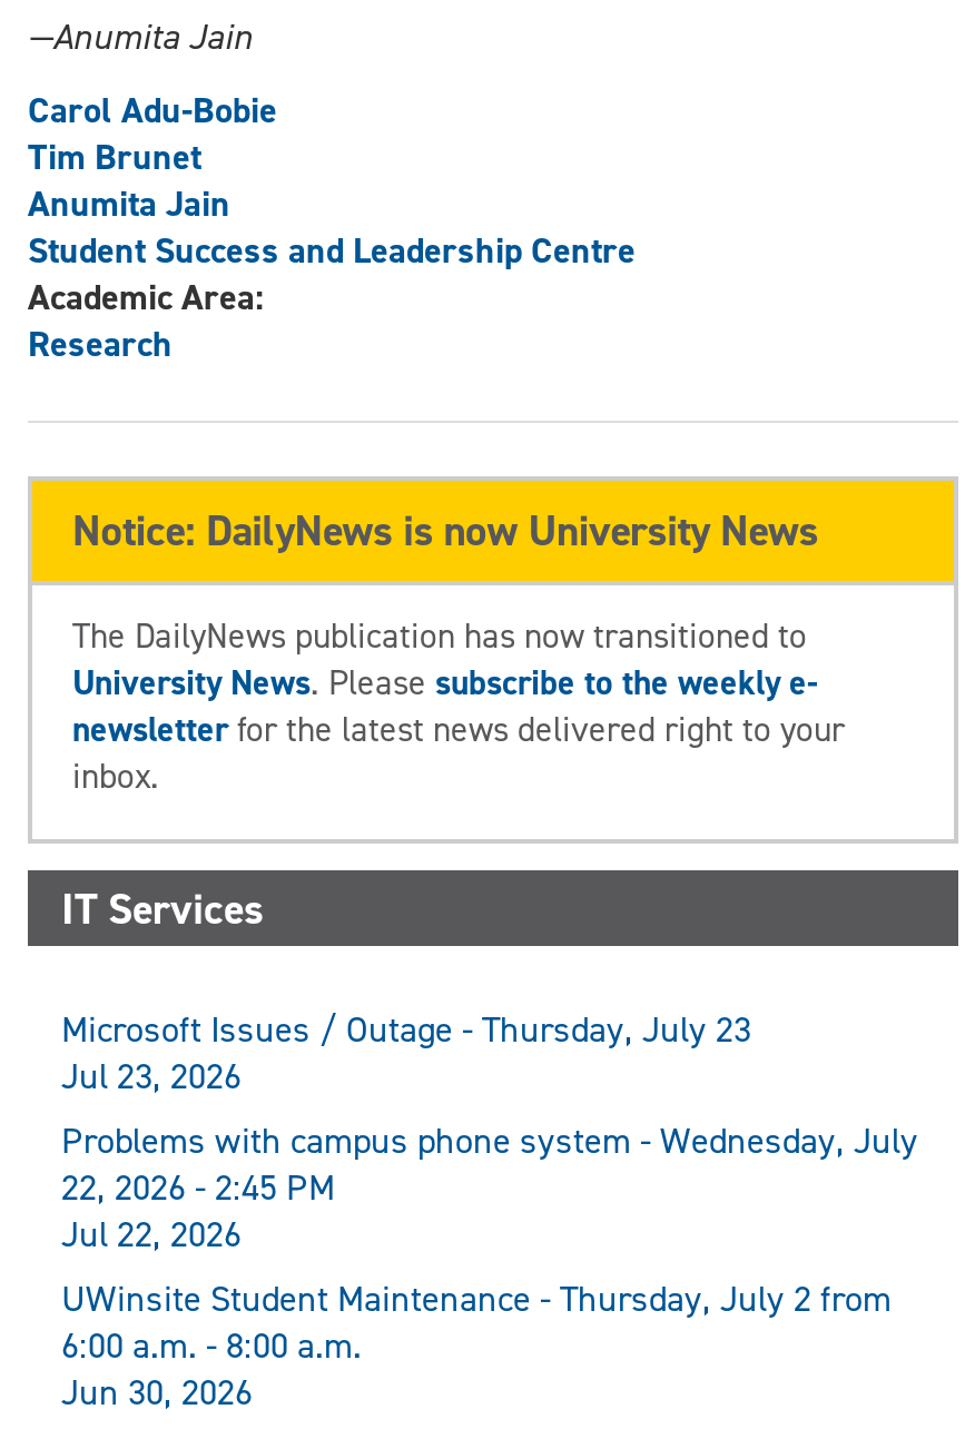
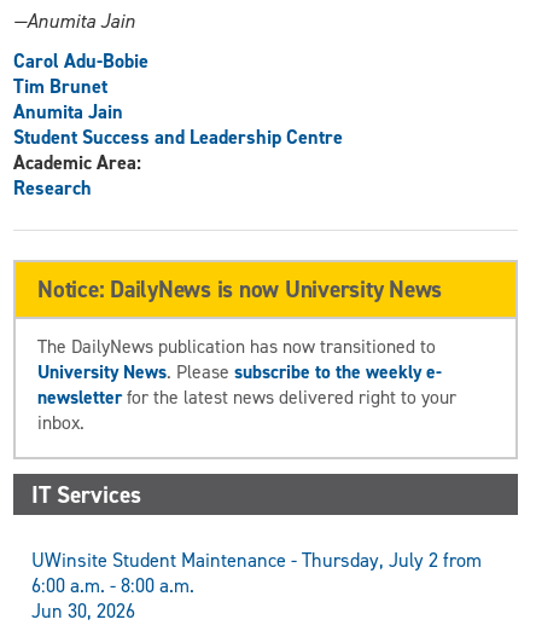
- Microsoft Issues / Outage - Thursday, July 23
- Jul 23, 2026
- Problems with campus phone system - Wednesday, July
- 22, 2026 - 2:45 PM
- Jul 22, 2026
